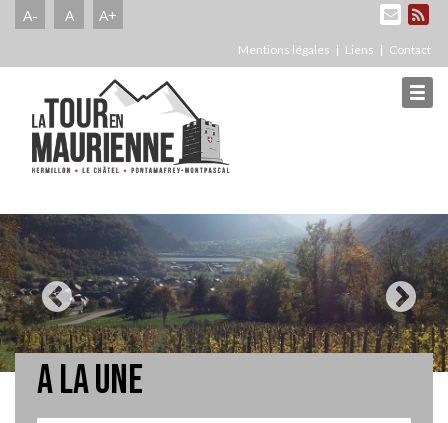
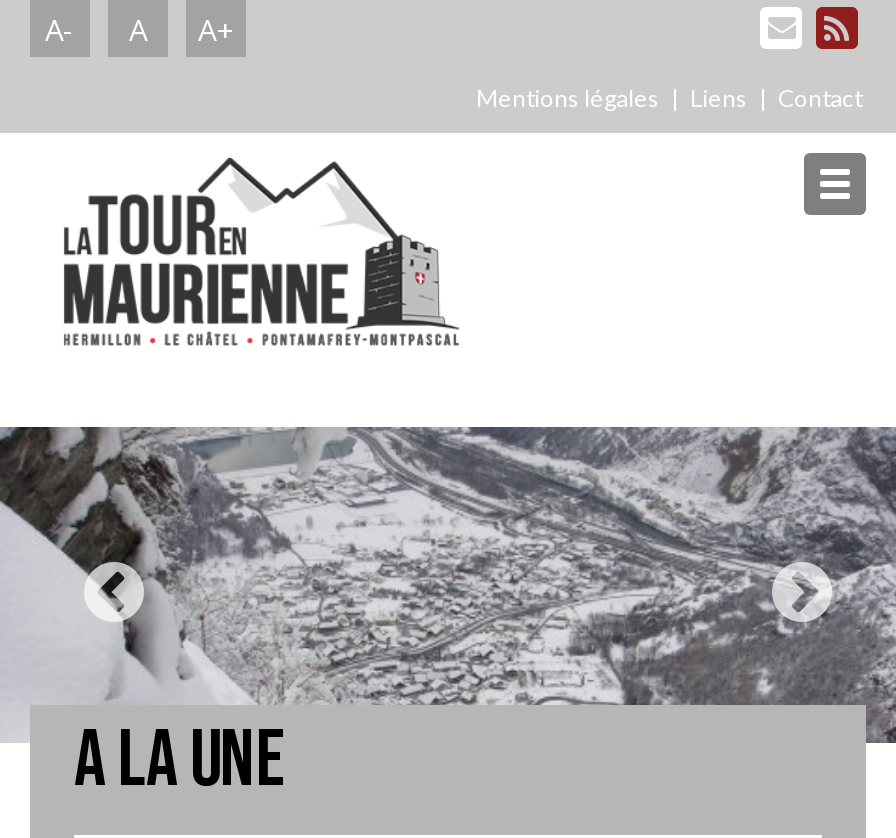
- [image]
+ [image]
